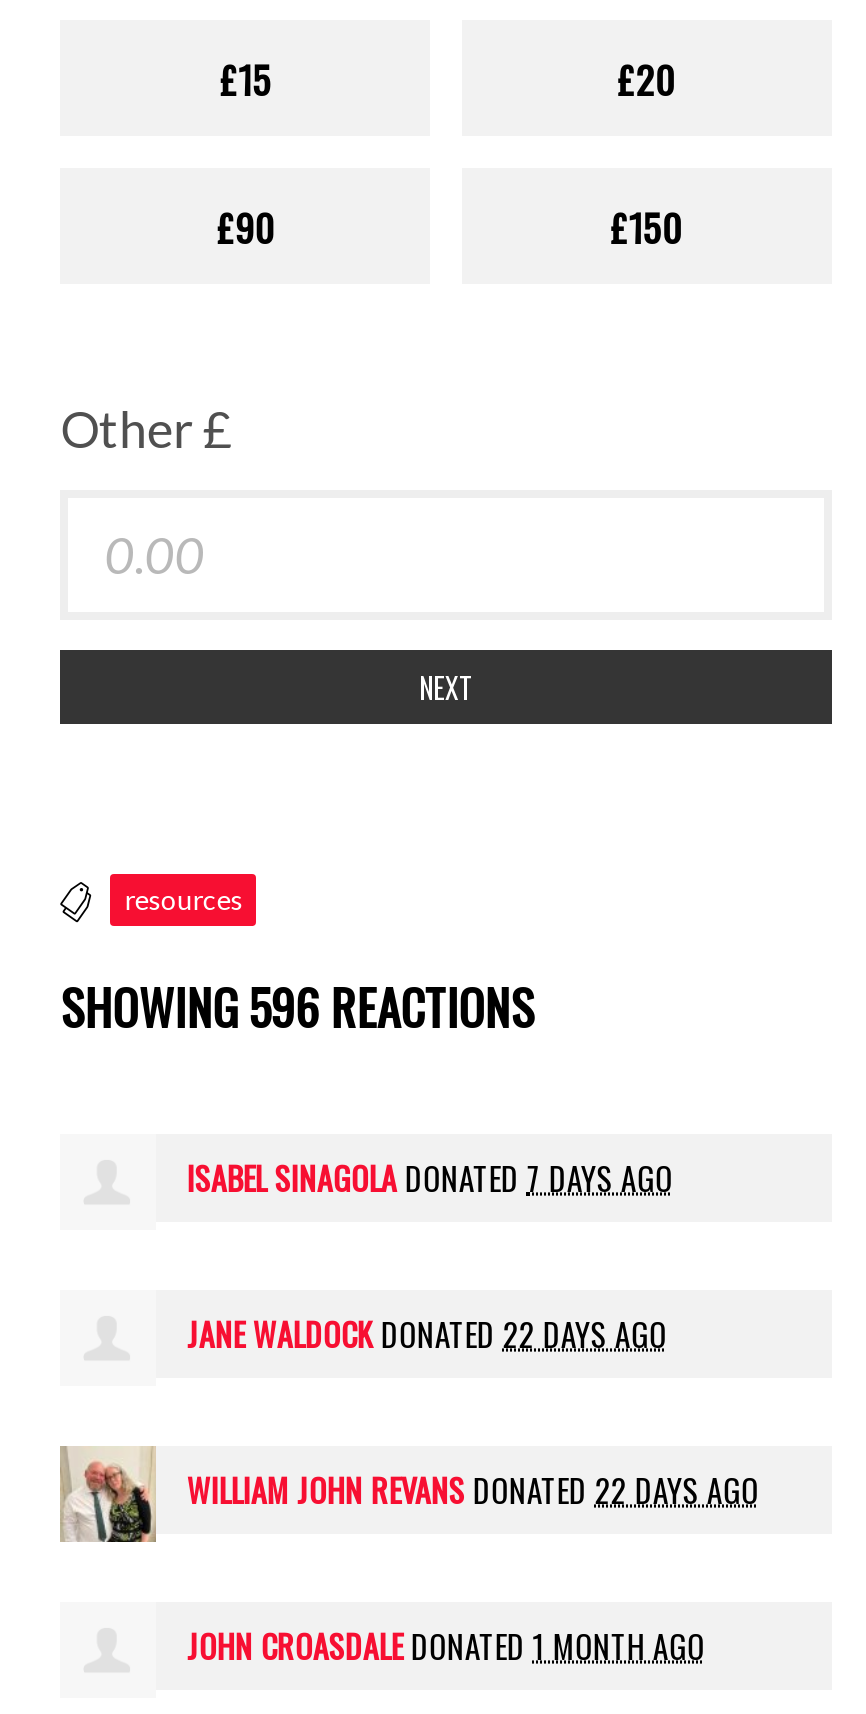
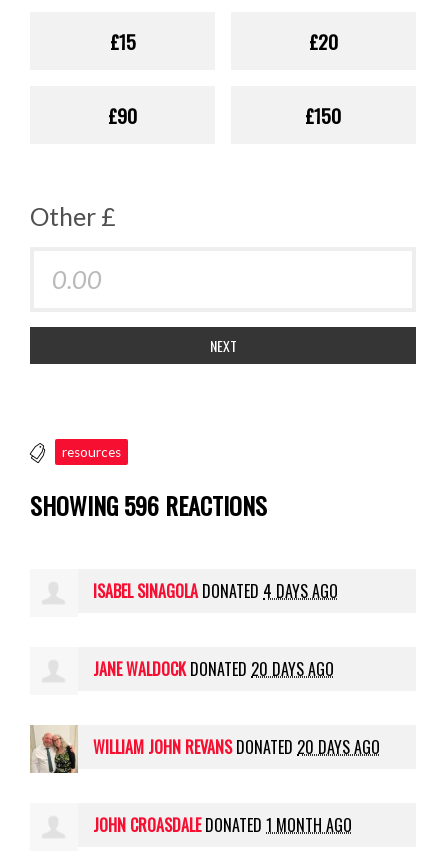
- ISABEL SINAGOLA DONATED 7 DAYS AGO
+ ISABEL SINAGOLA DONATED 4 DAYS AGO

- JANE WALDOCK DONATED 22 DAYS AGO
+ JANE WALDOCK DONATED 20 DAYS AGO

- WILLIAM JOHN REVANS DONATED 22 DAYS AGO
+ WILLIAM JOHN REVANS DONATED 20 DAYS AGO
